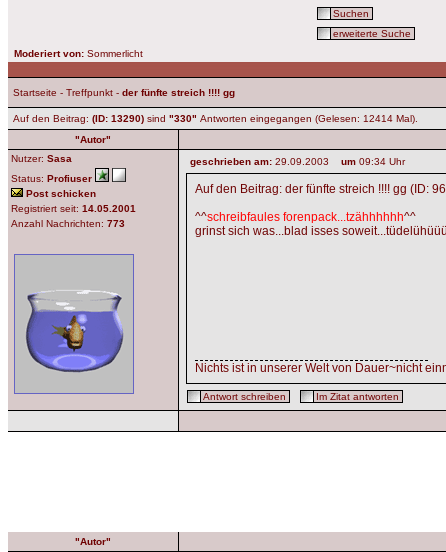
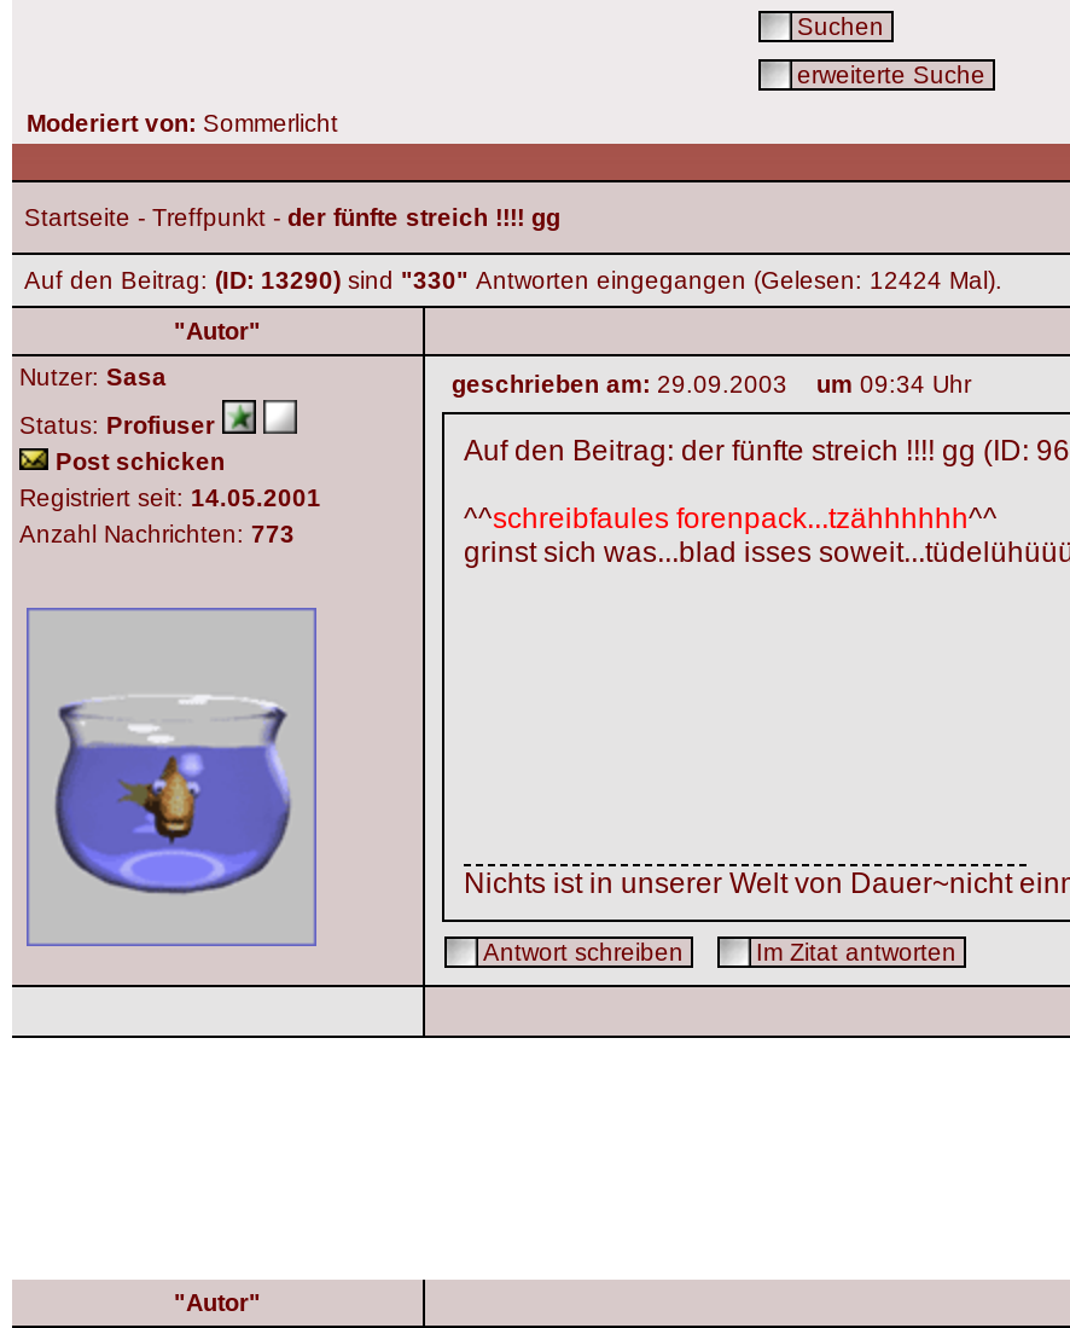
- Auf den Beitrag: (ID: 13290) sind "330" Antworten eingegangen (Gelesen: 12414 Mal).
+ Auf den Beitrag: (ID: 13290) sind "330" Antworten eingegangen (Gelesen: 12424 Mal).
